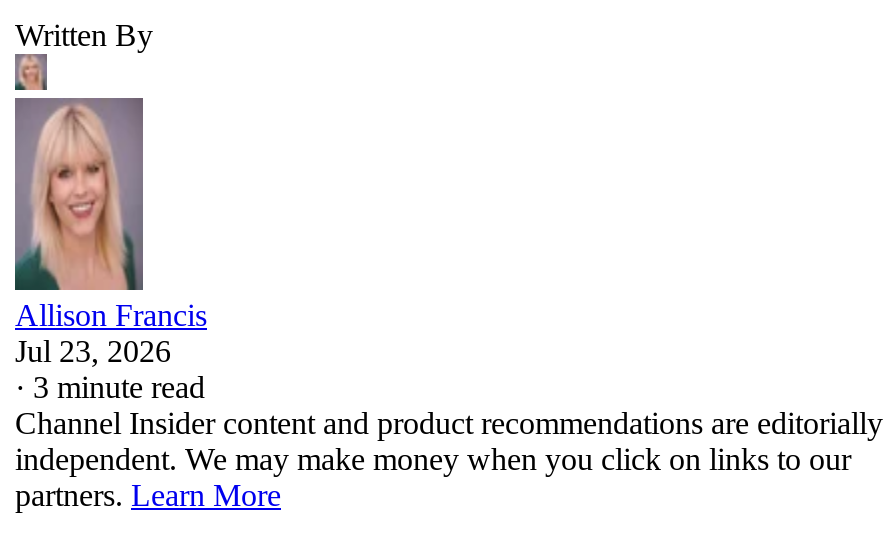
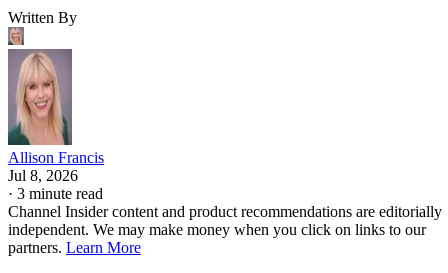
- Jul 23, 2026
+ Jul 8, 2026
